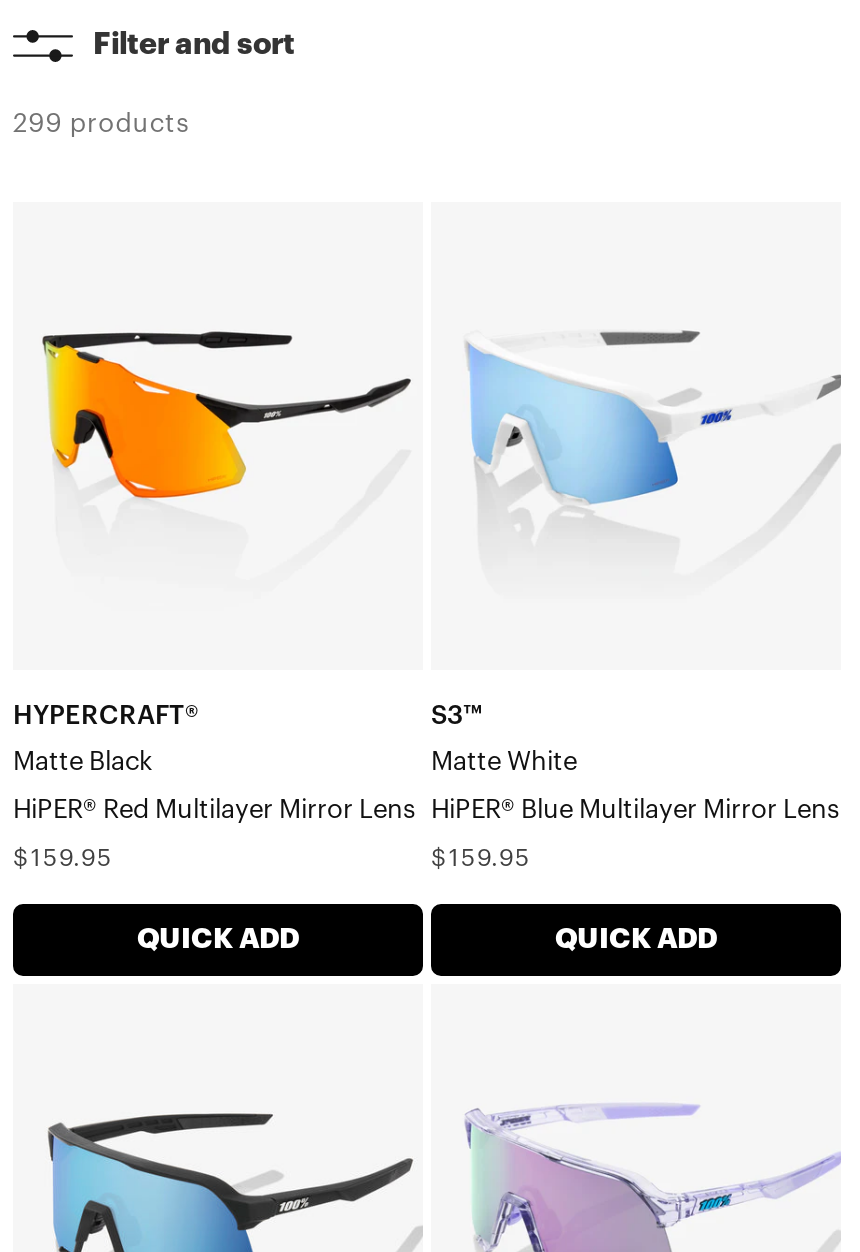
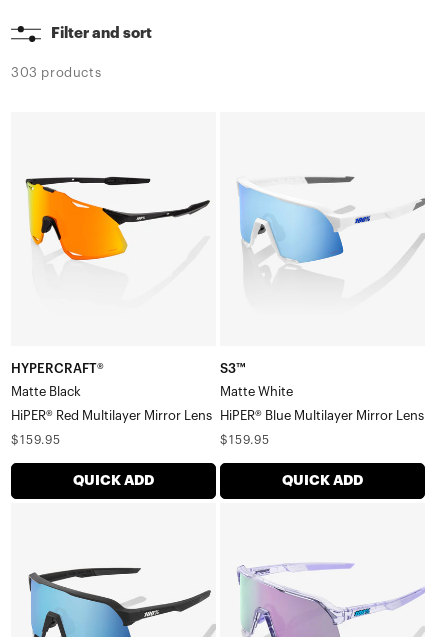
- 299 products
+ 303 products
